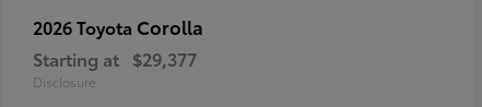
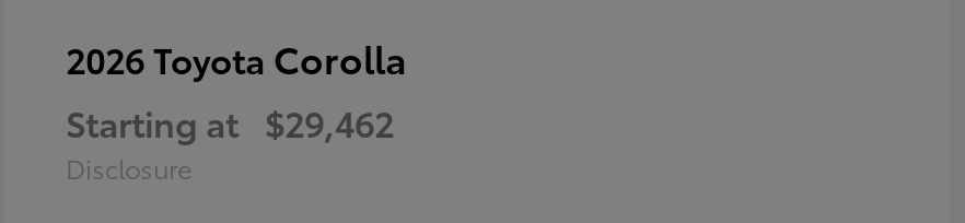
- Starting at $29,377
+ Starting at $29,462
